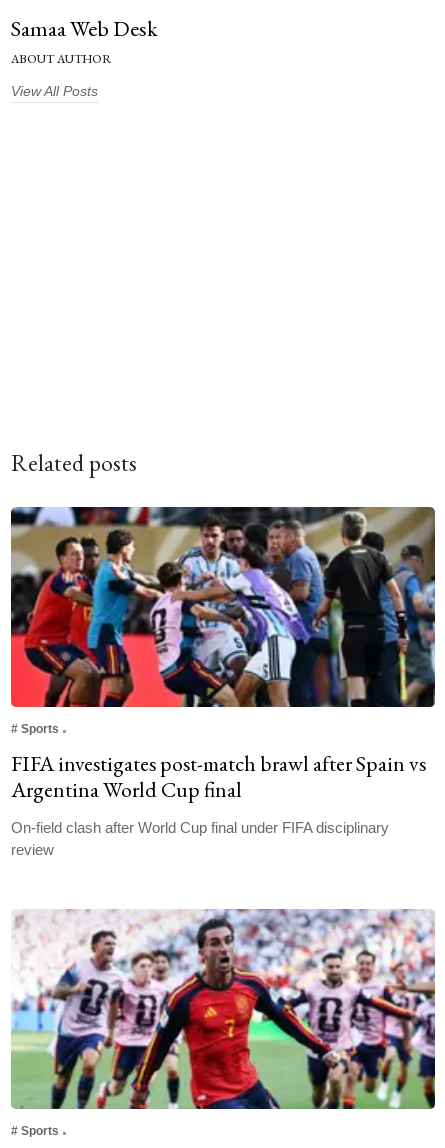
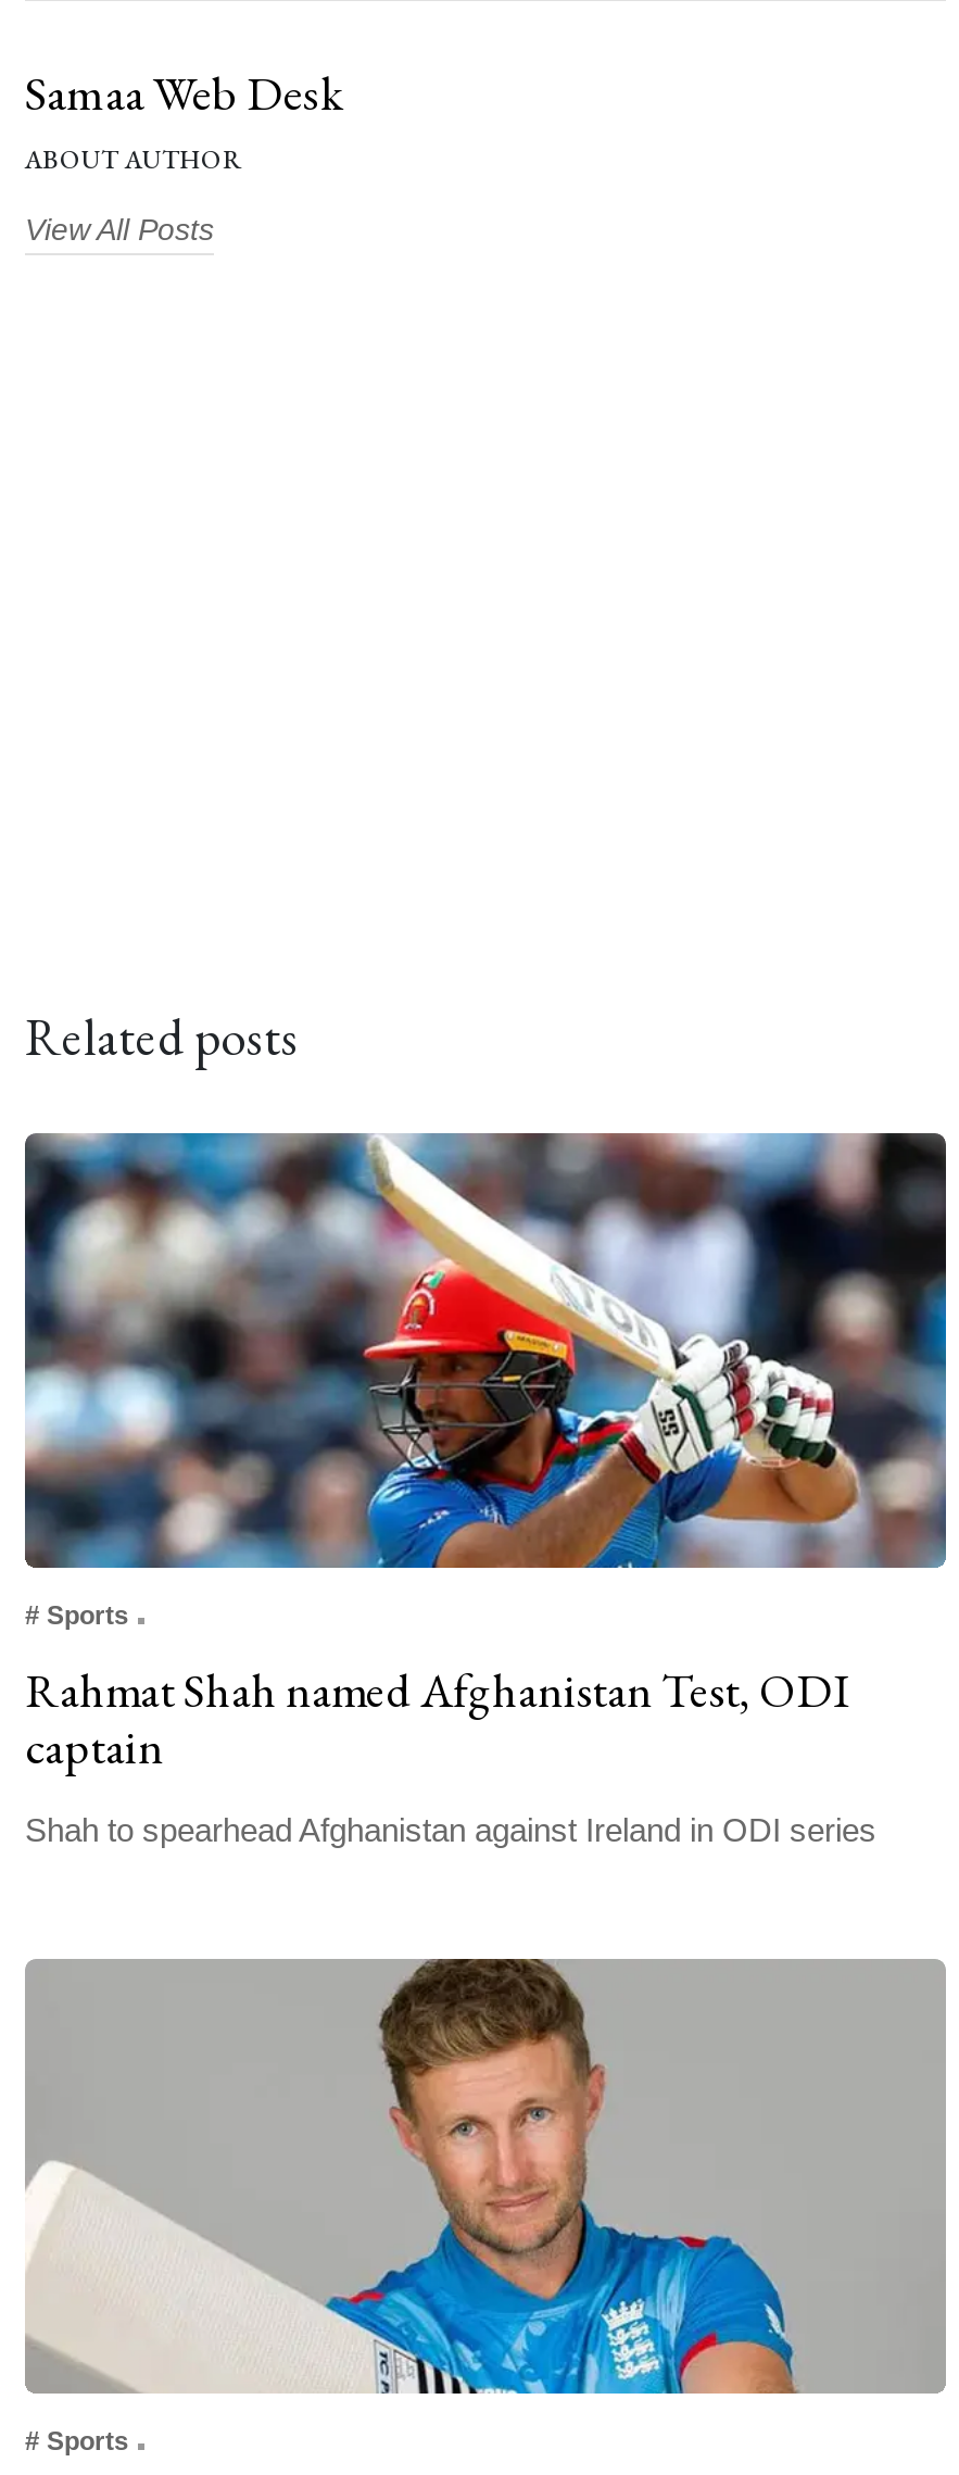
- [image]
+ [image]

- FIFA investigates post-match brawl after Spain vs
- Argentina World Cup final
+ Rahmat Shah named Afghanistan Test, ODI
+ captain

- On-field clash after World Cup final under FIFA disciplinary
- review
+ Shah to spearhead Afghanistan against Ireland in ODI series

- [image]
+ [image]
